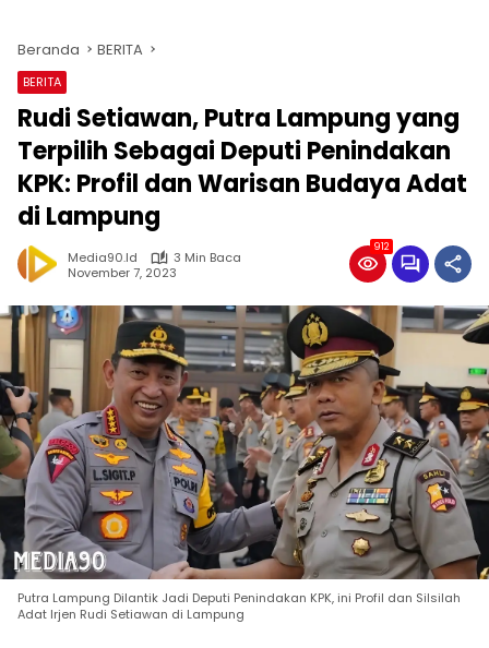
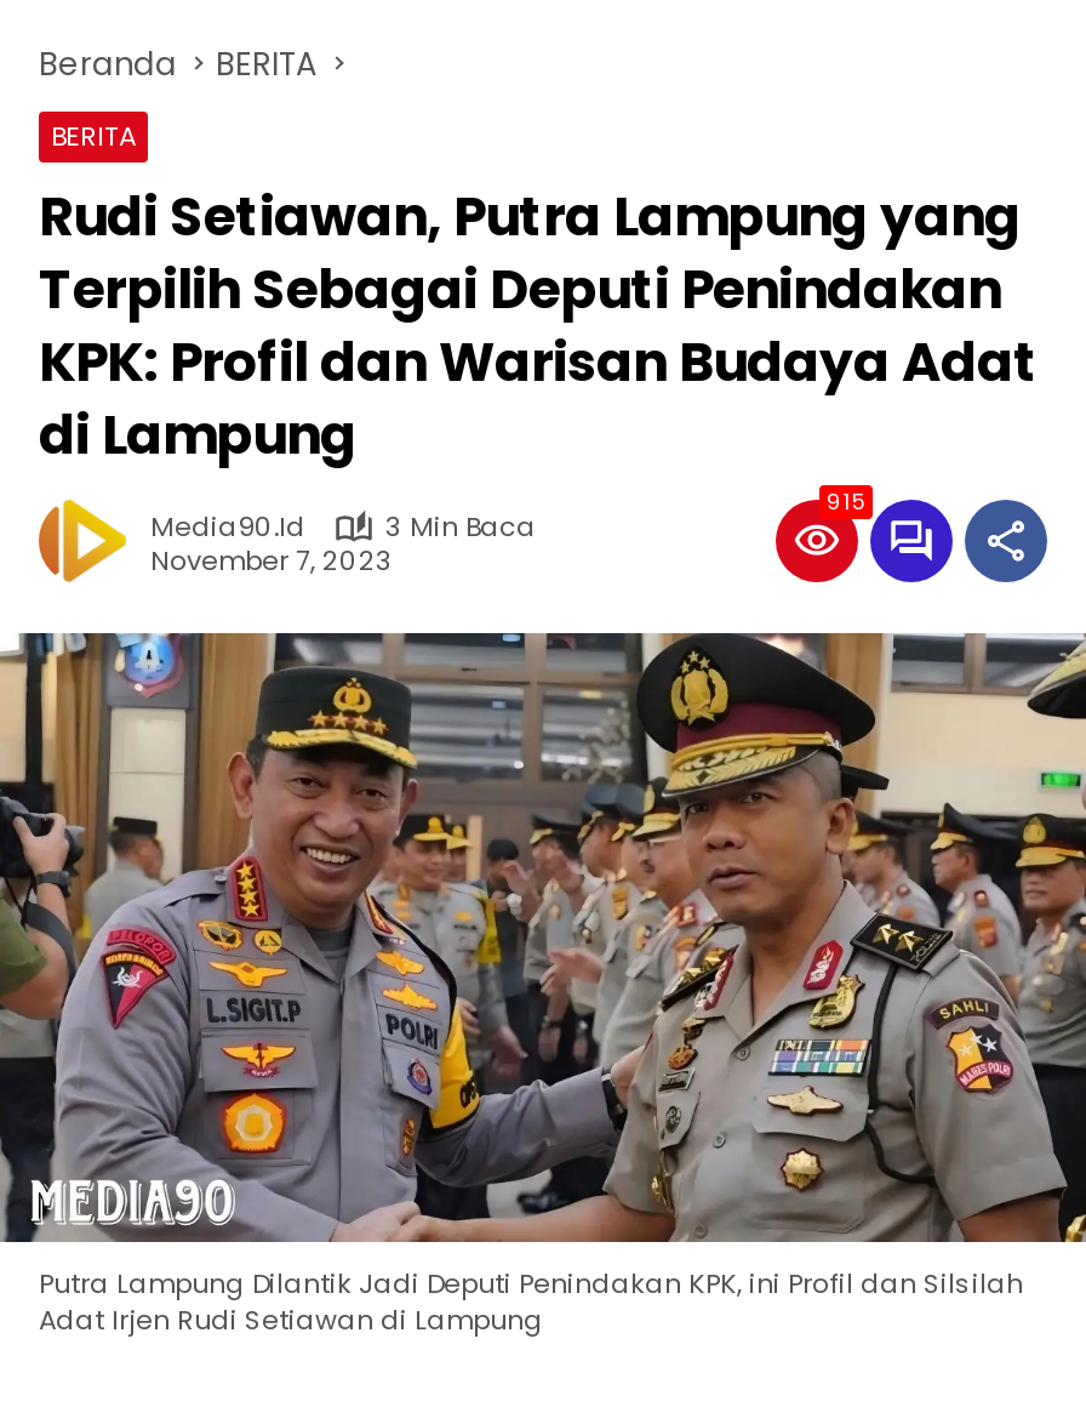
- 912
+ 915
